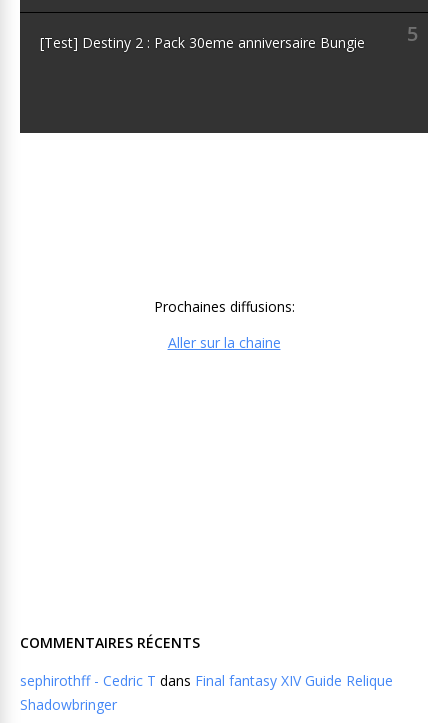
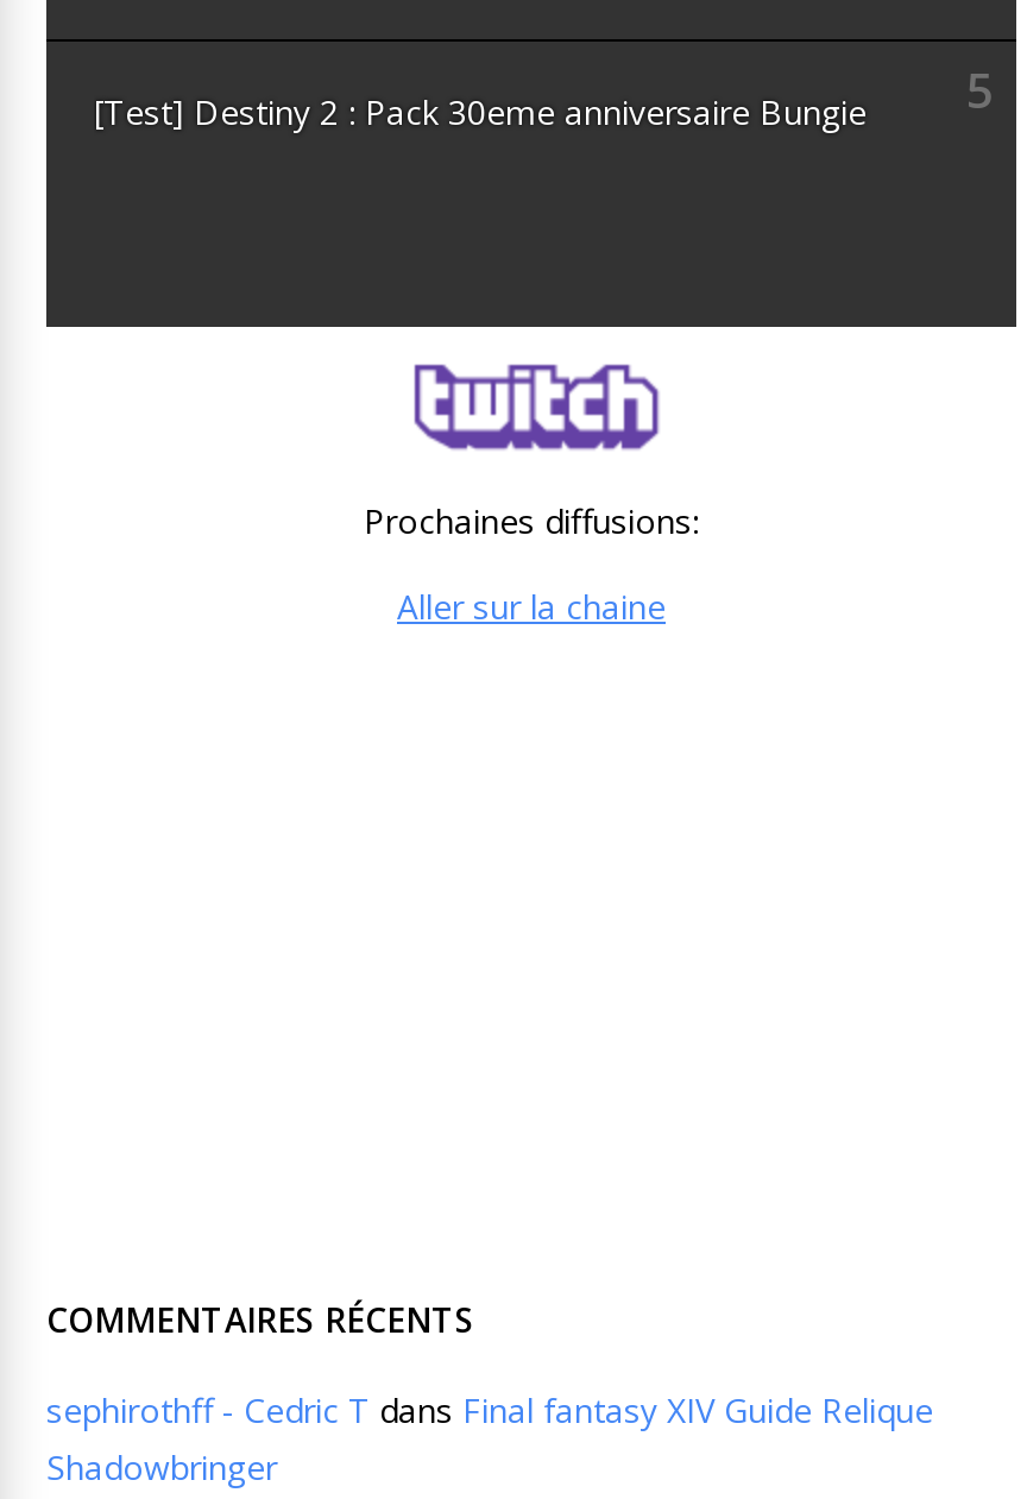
+ [image]
